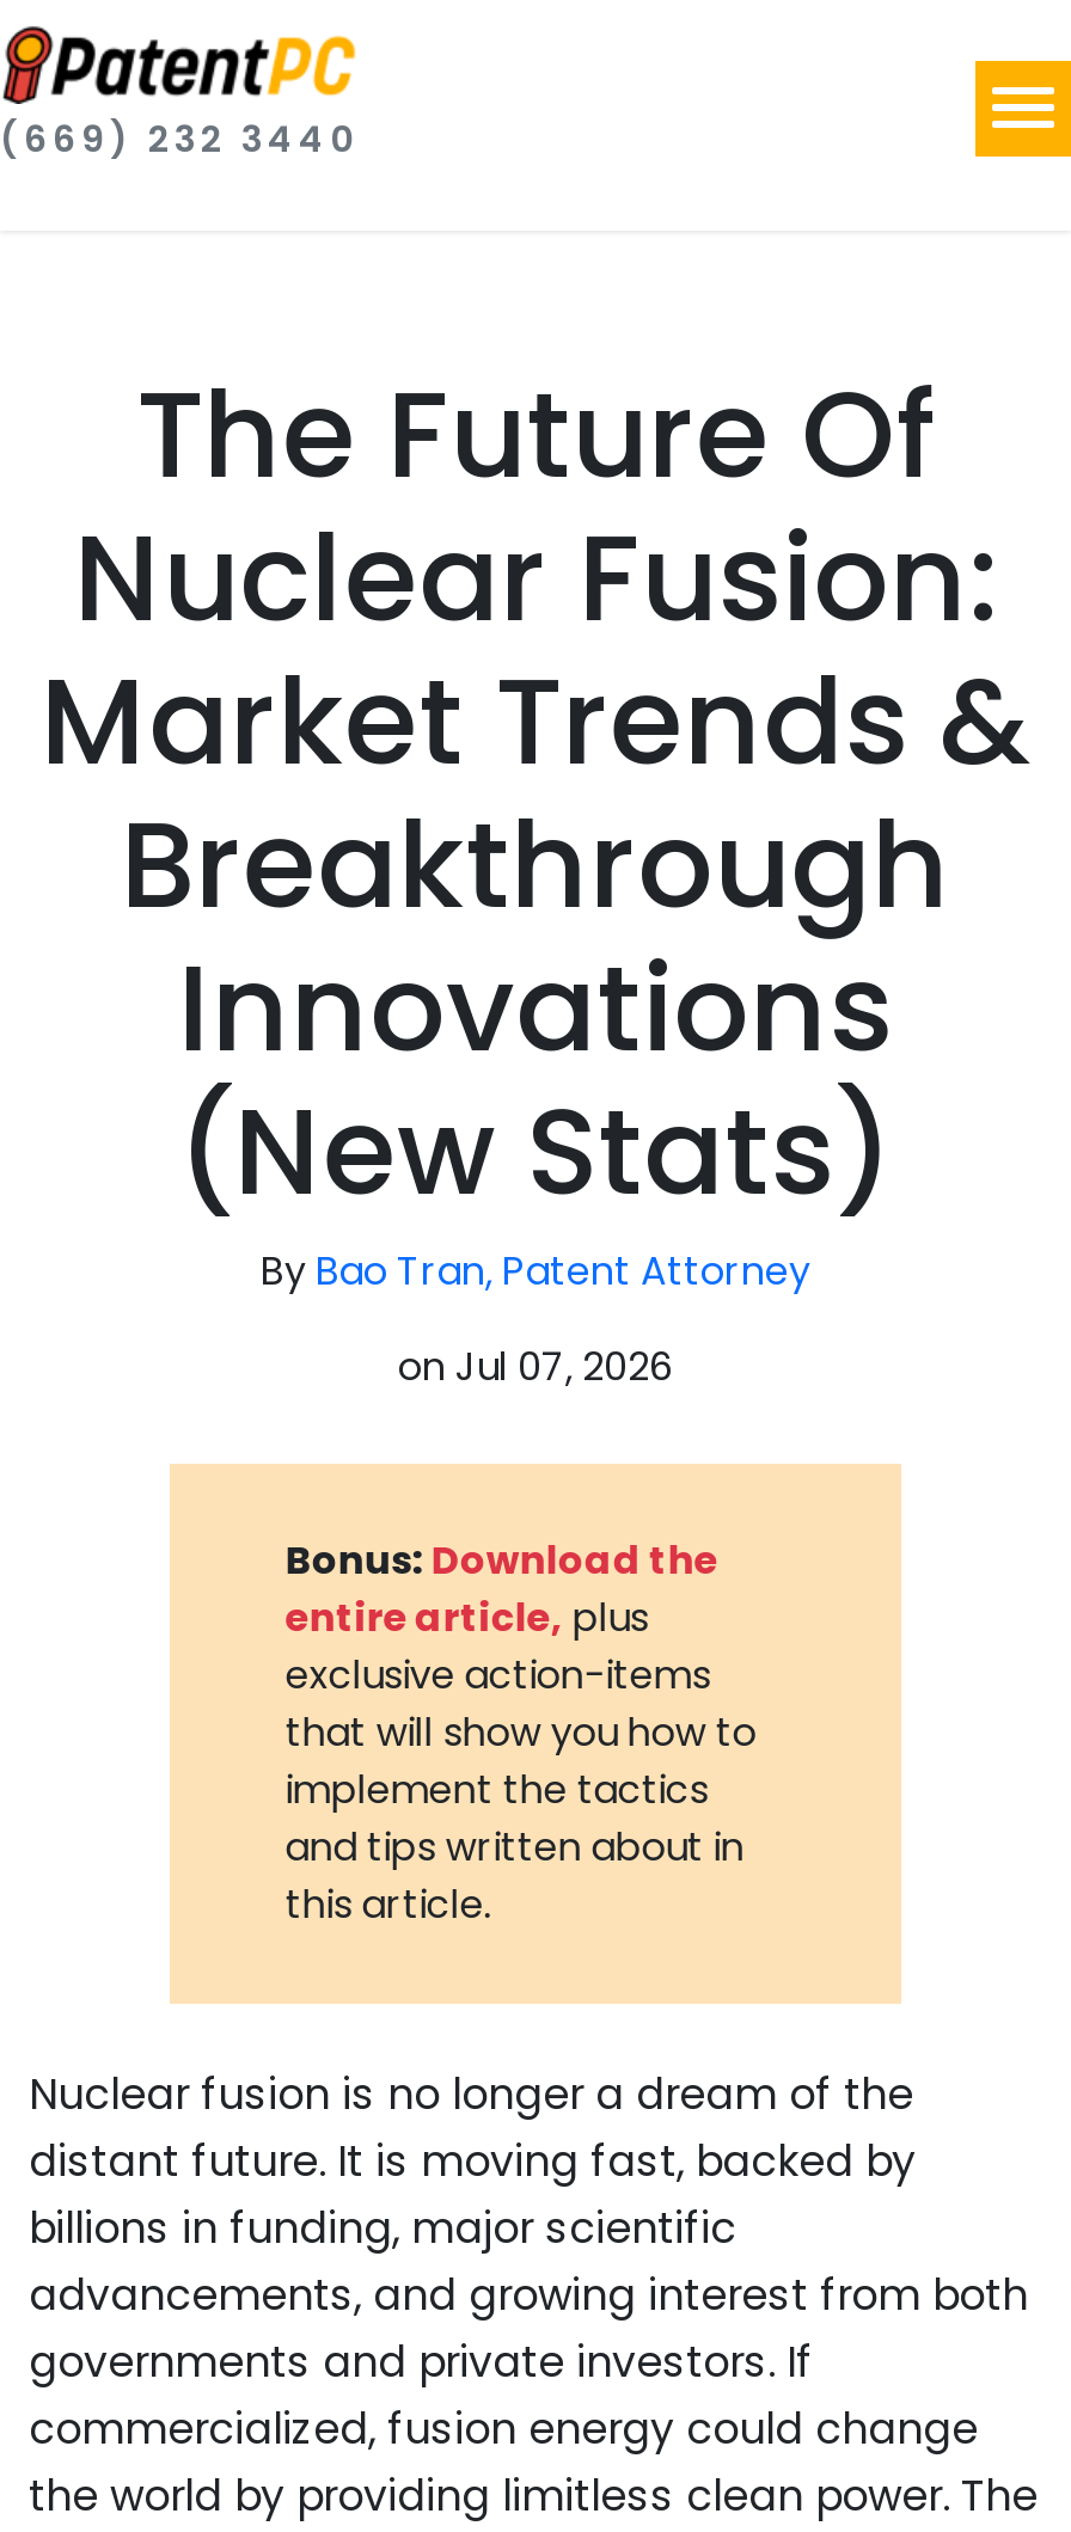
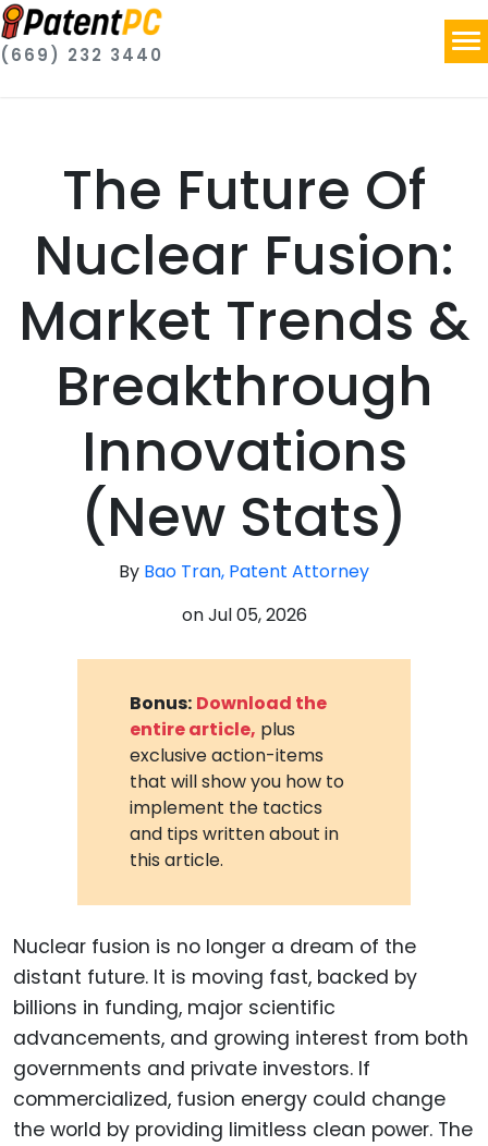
- on Jul 07, 2026
+ on Jul 05, 2026
